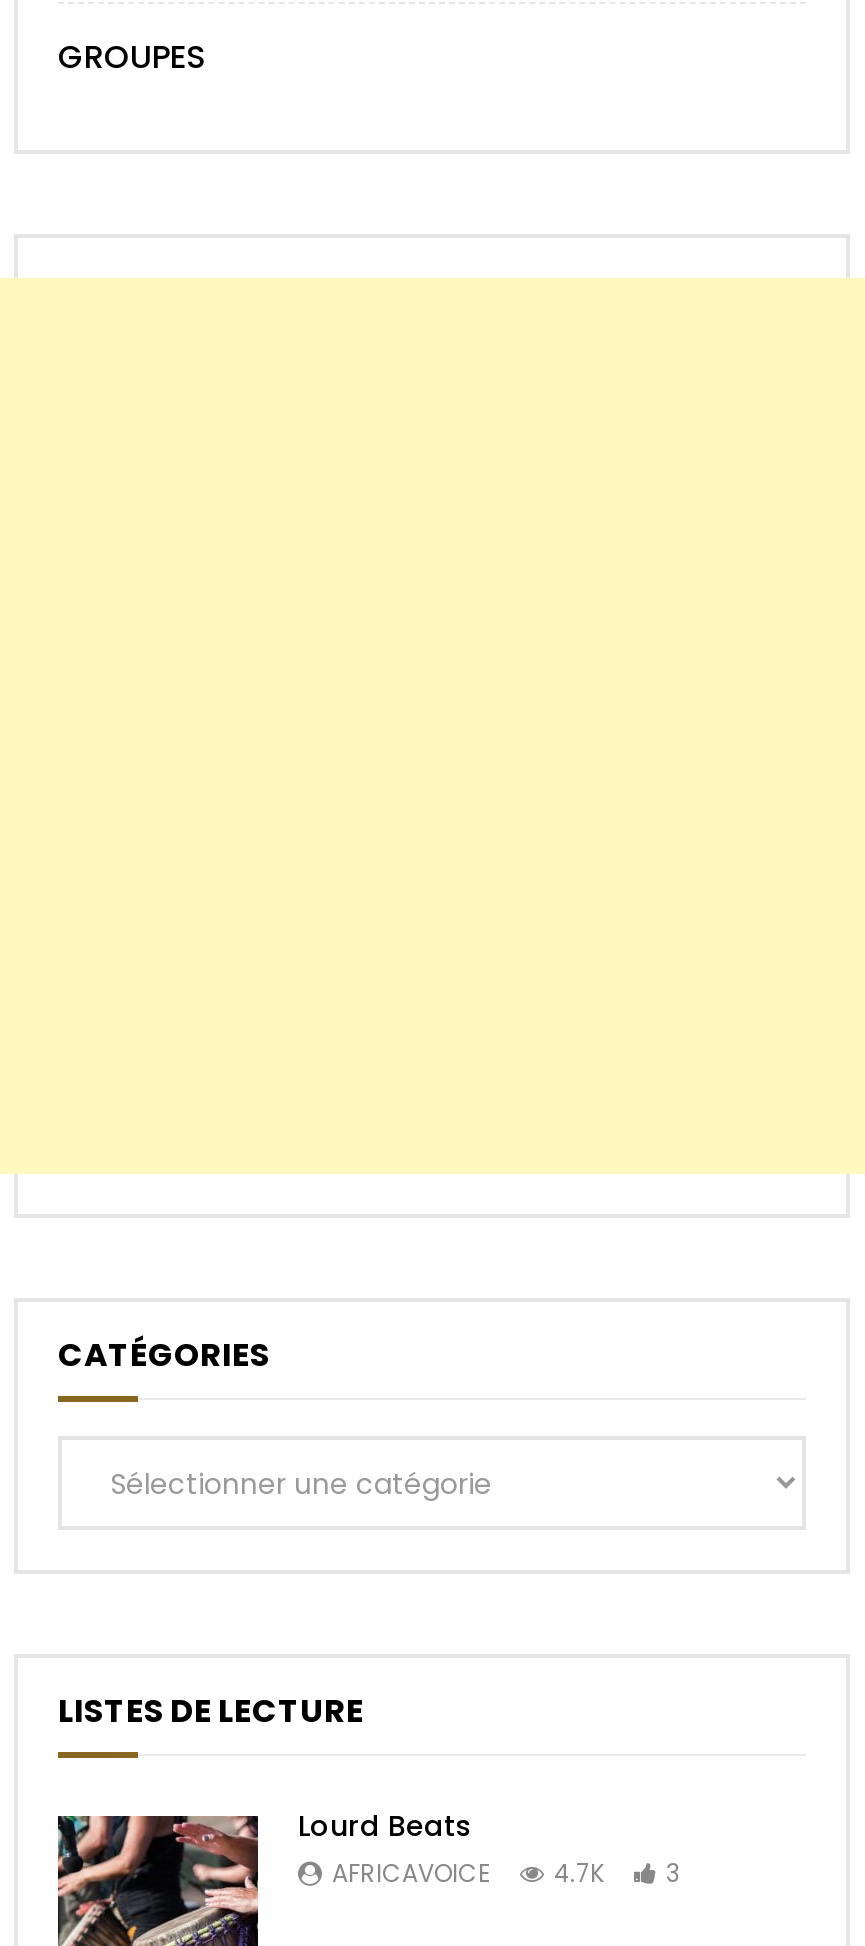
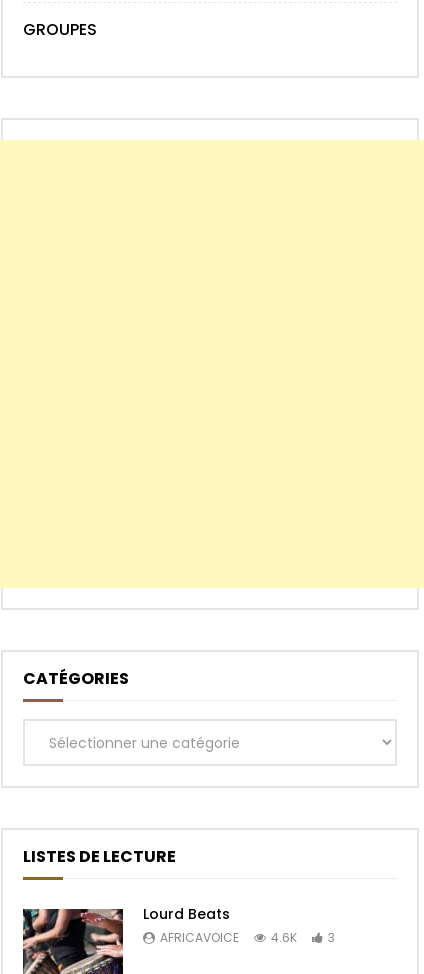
- AFRICAVOICE 4.7K 3
+ AFRICAVOICE 4.6K 3
